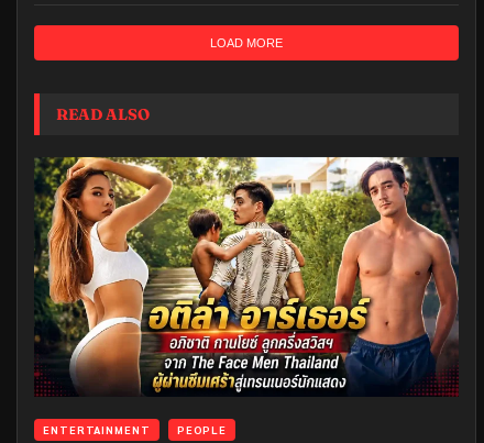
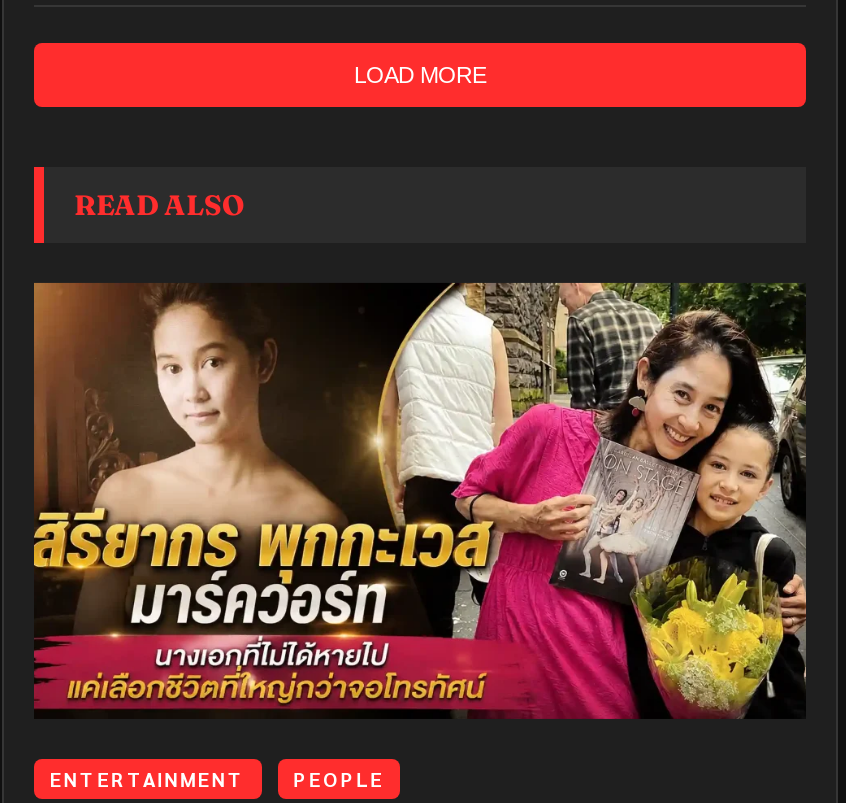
- [image]
+ [image]
